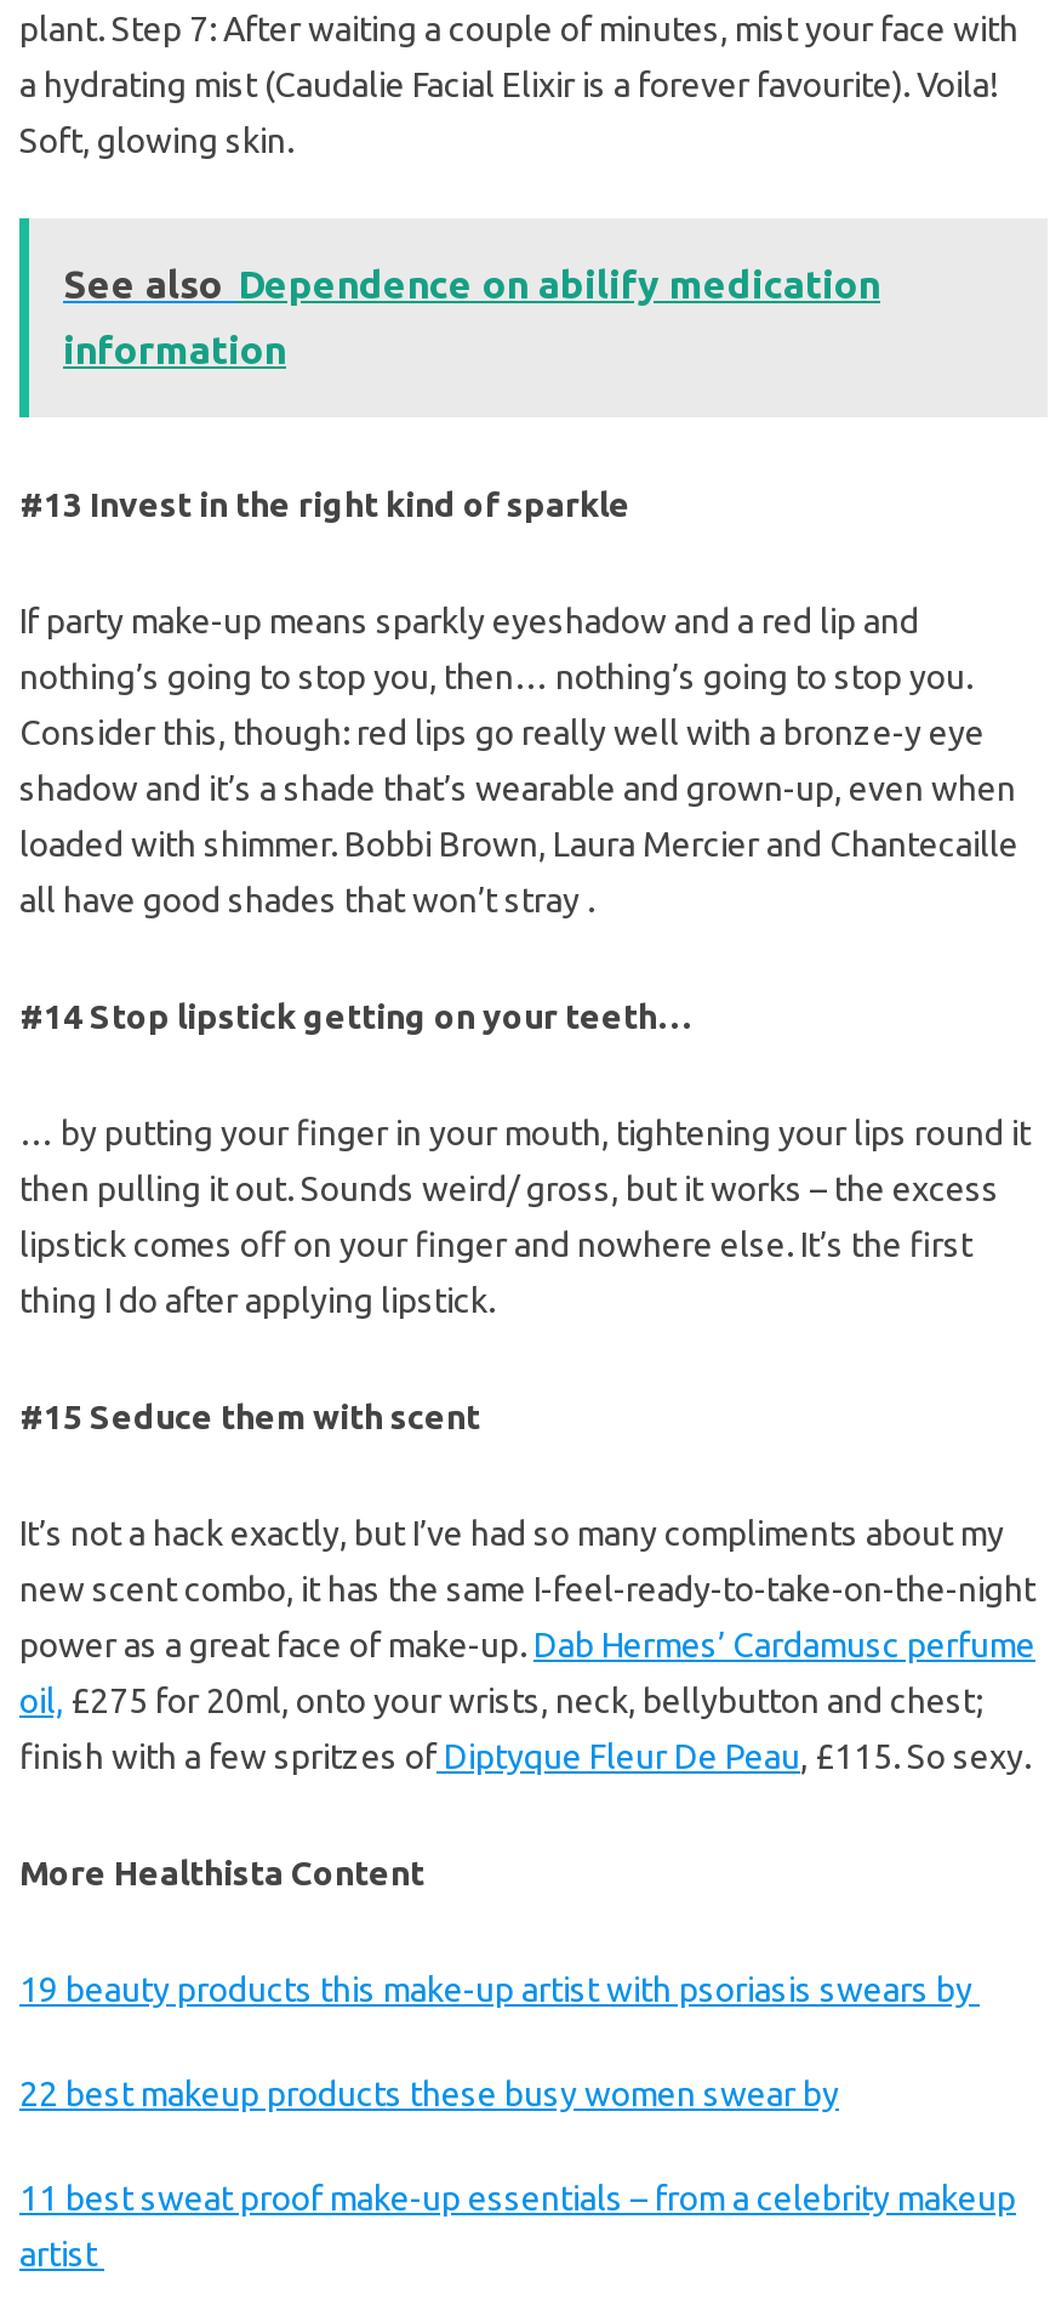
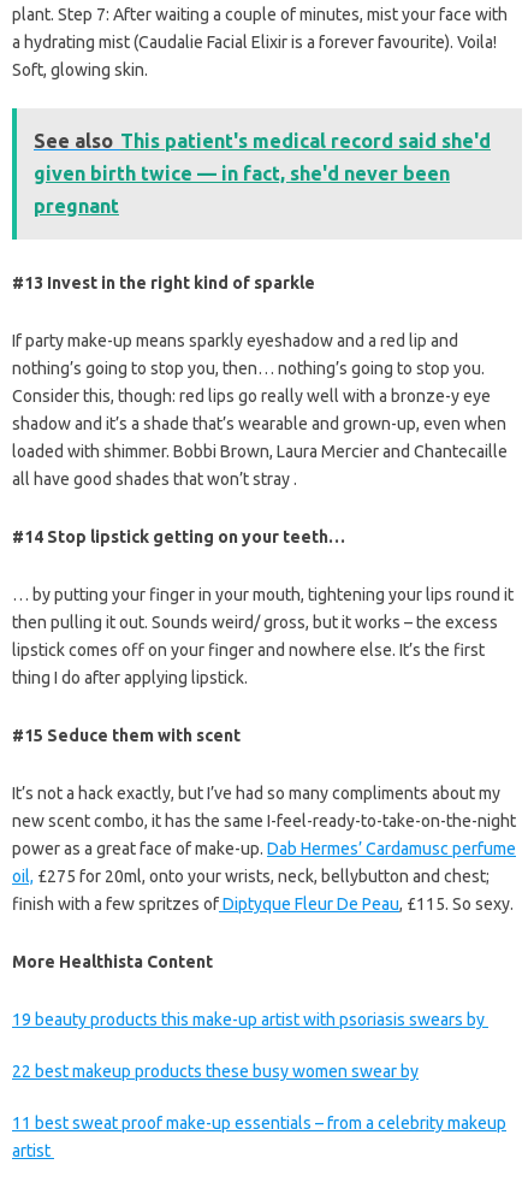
- See also Dependence on abilify medication
- information
+ See also This patient's medical record said she'd
+ given birth twice — in fact, she'd never been
+ pregnant
